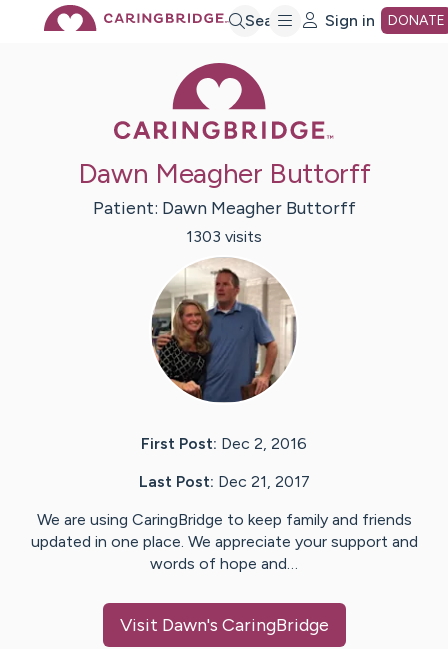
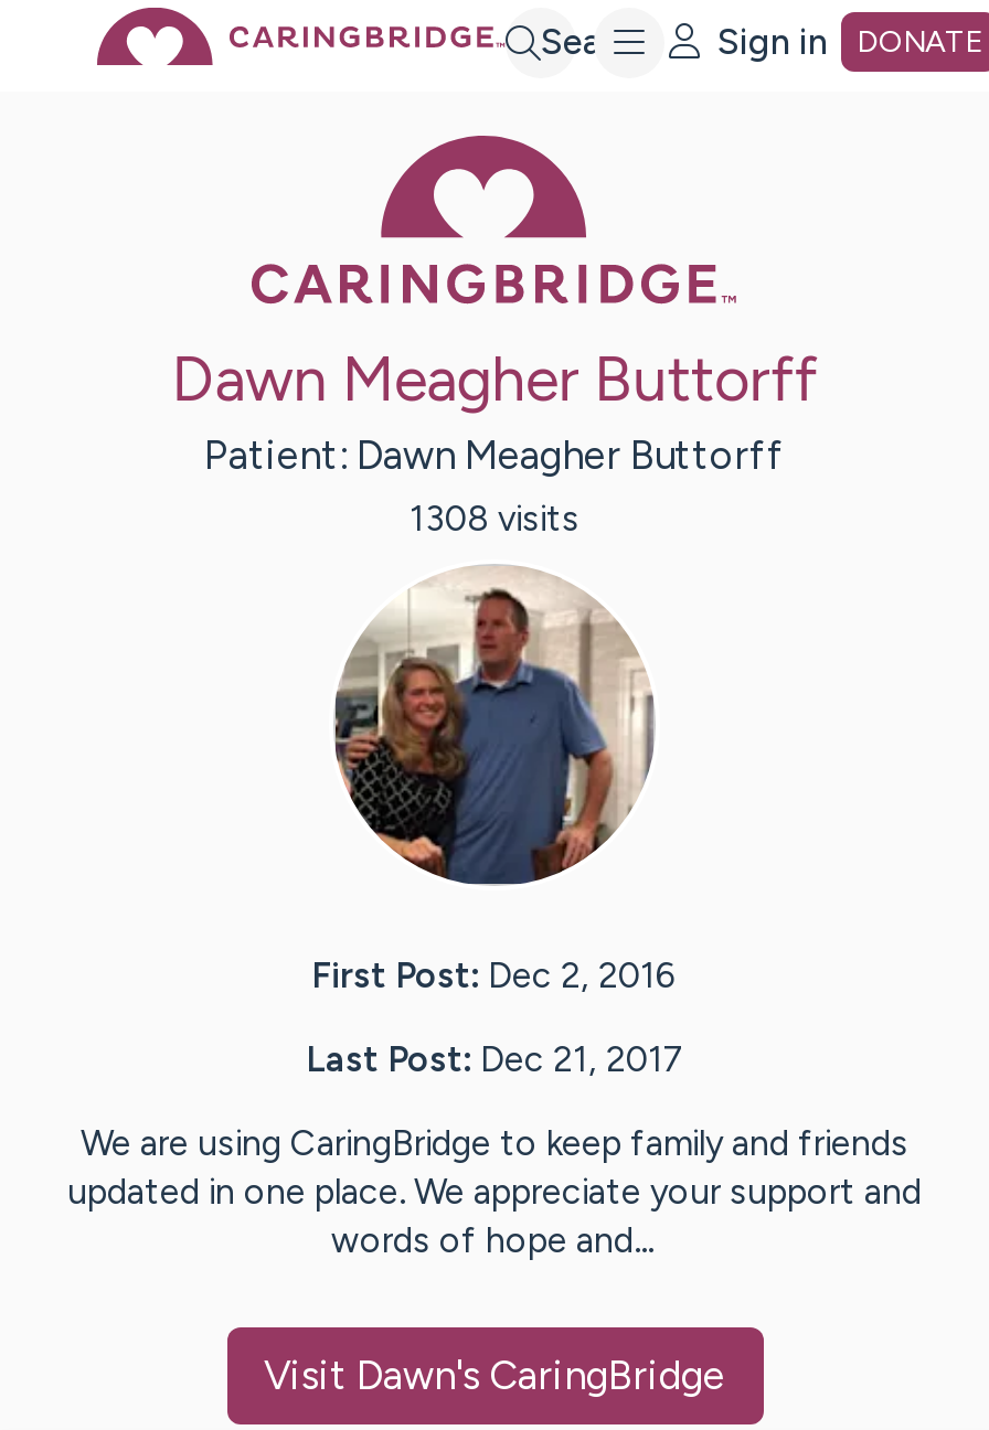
- 1303 visits
+ 1308 visits
